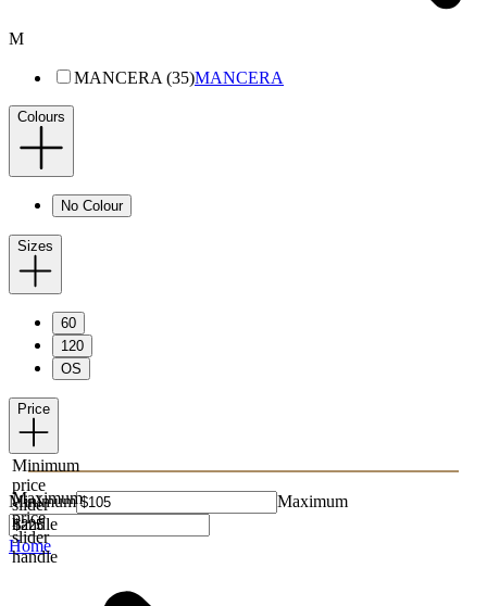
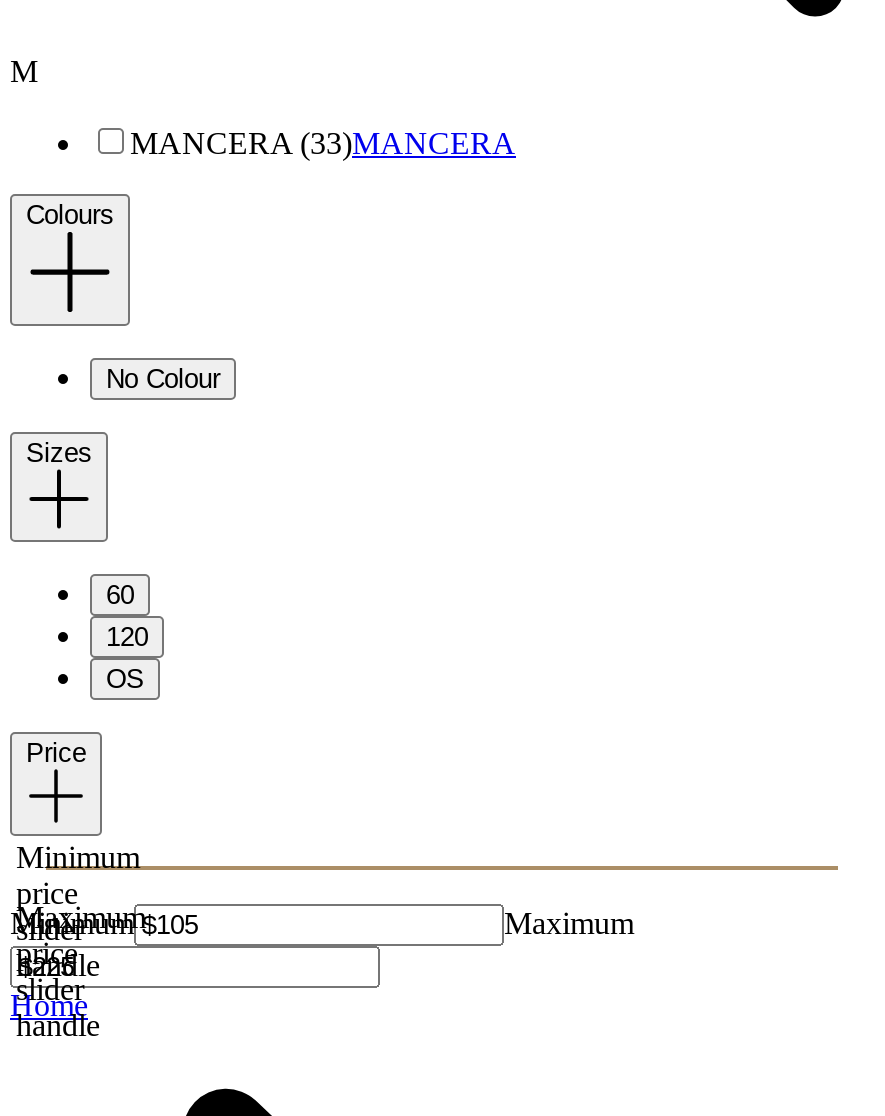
- MANCERA (35)MANCERA
+ MANCERA (33)MANCERA
